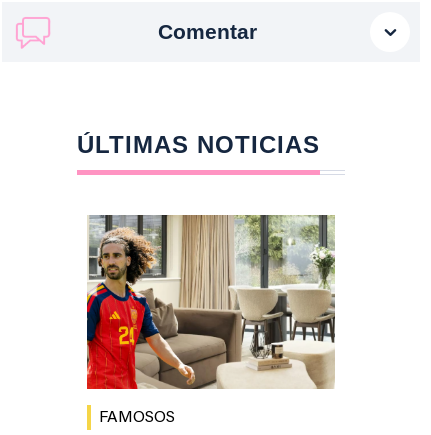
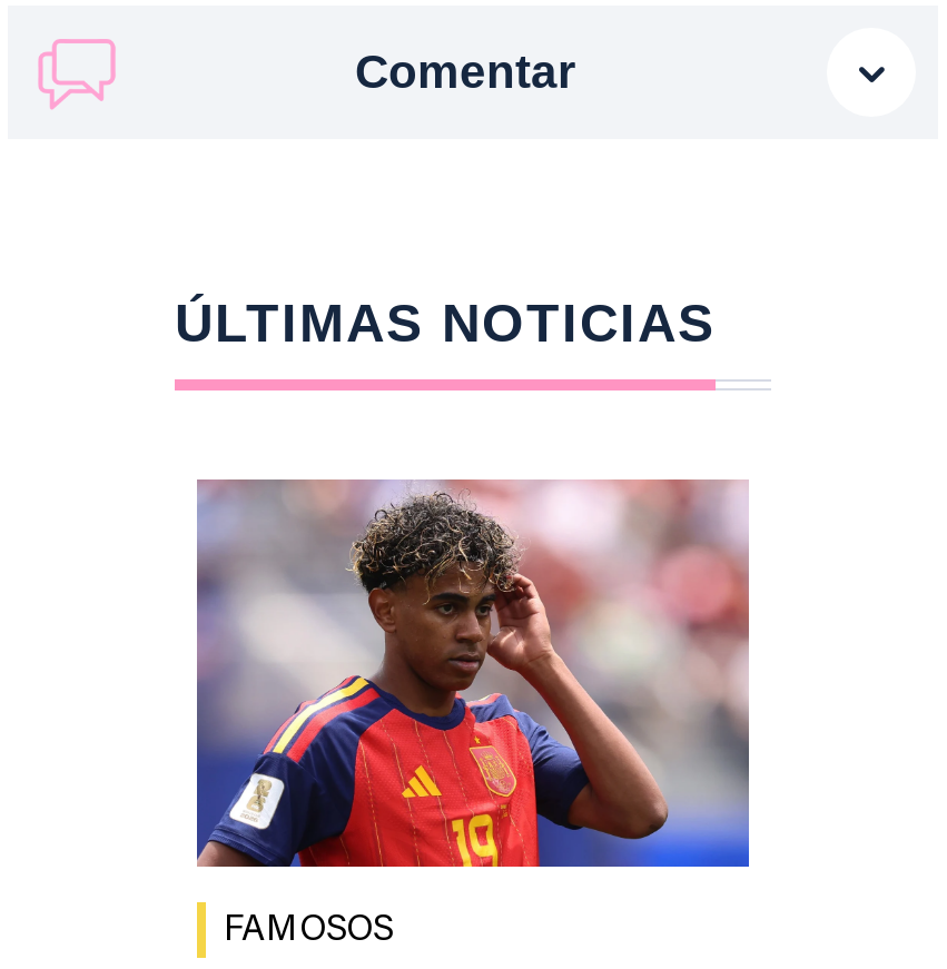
- [image]
+ [image]
